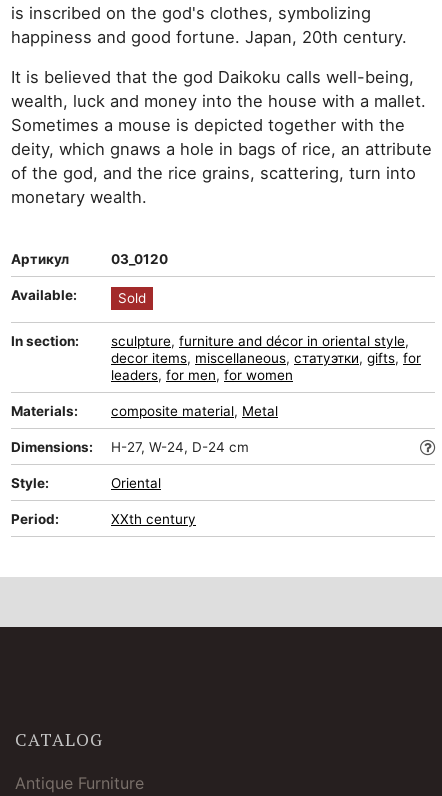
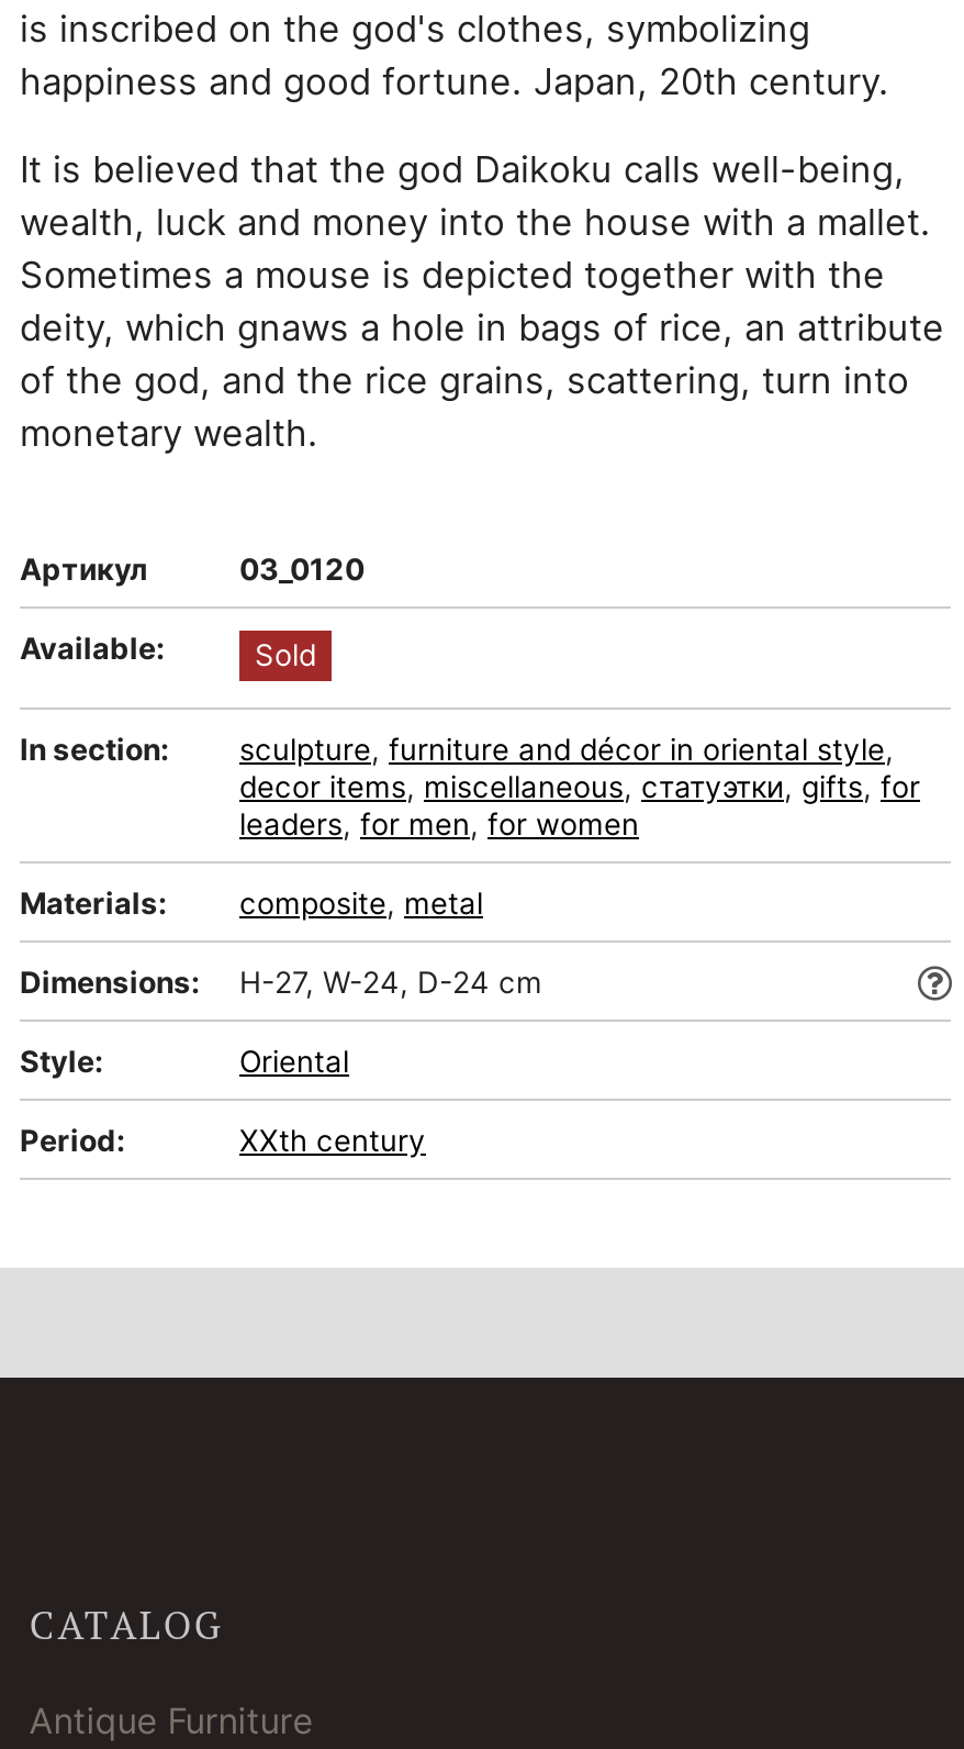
- composite material, Metal
+ composite, metal
